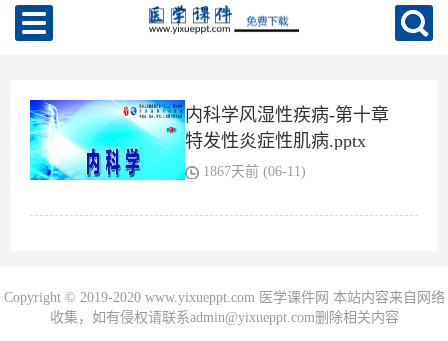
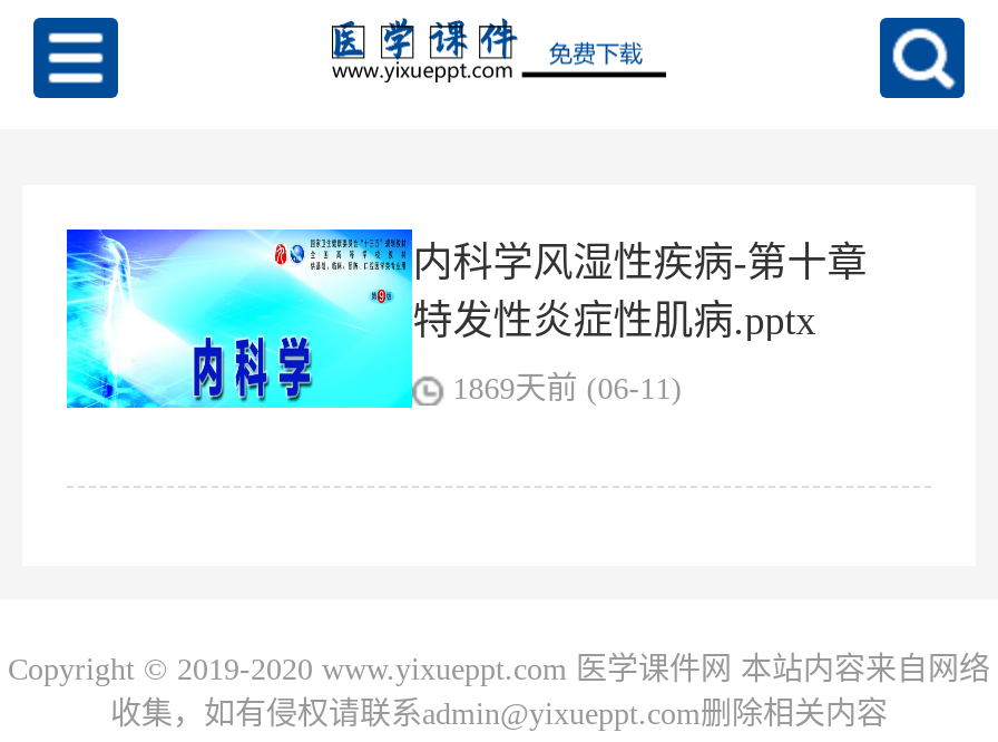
- 1867天前 (06-11)
+ 1869天前 (06-11)
